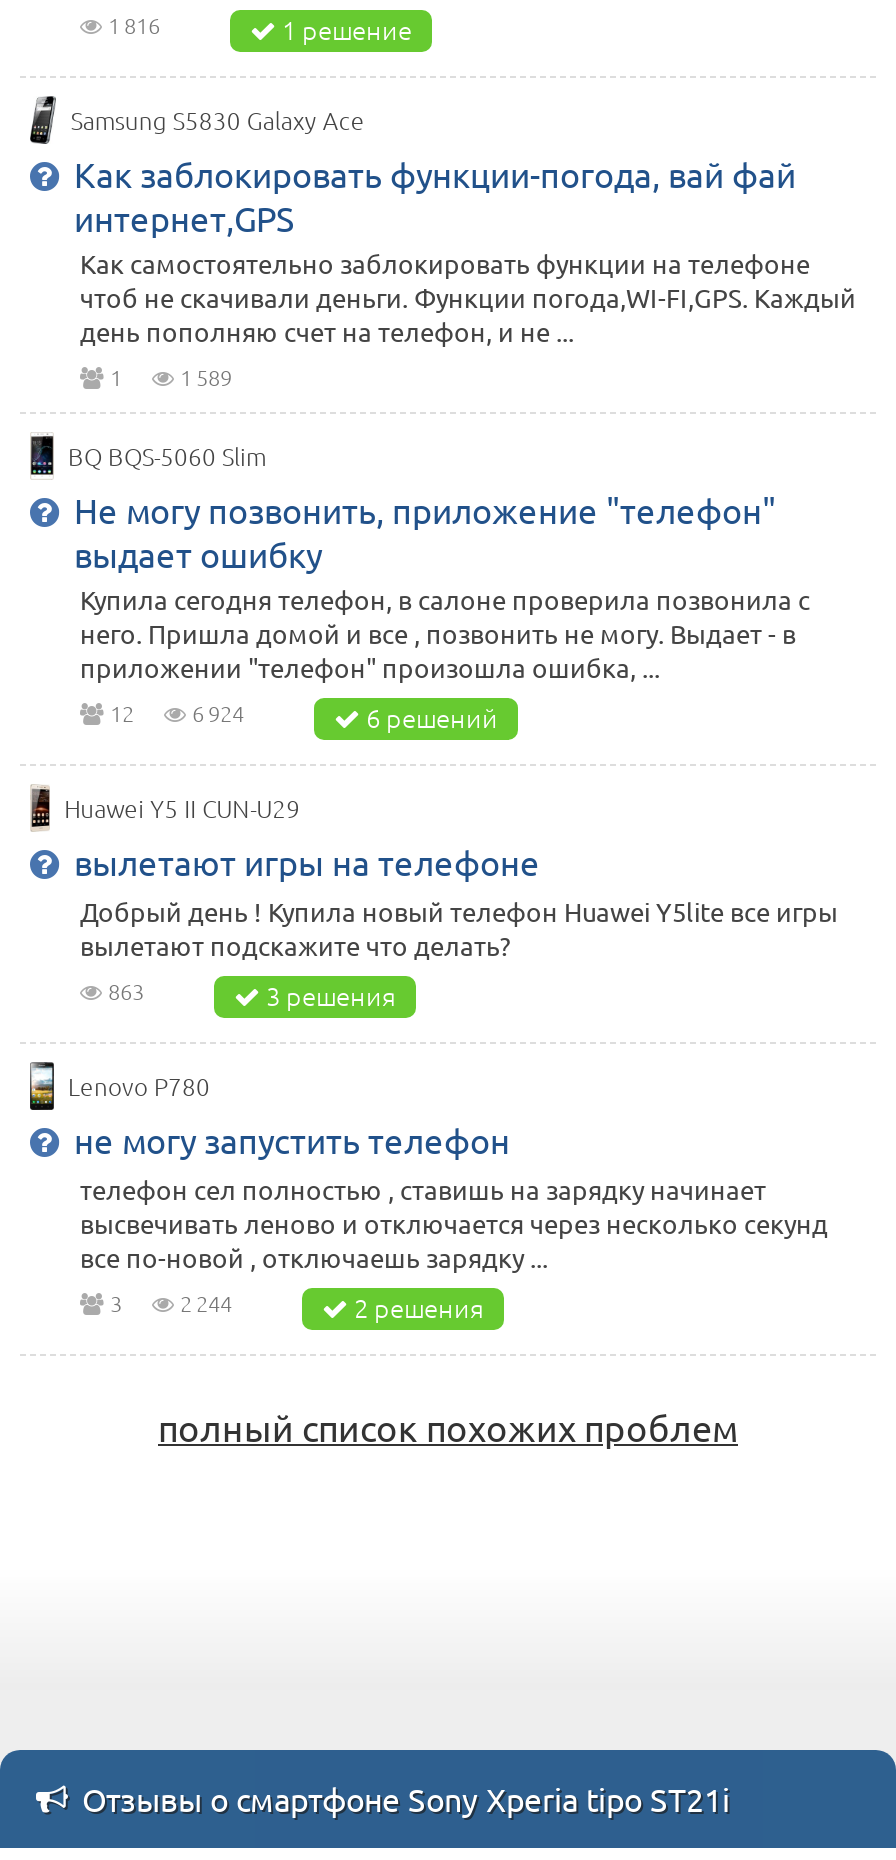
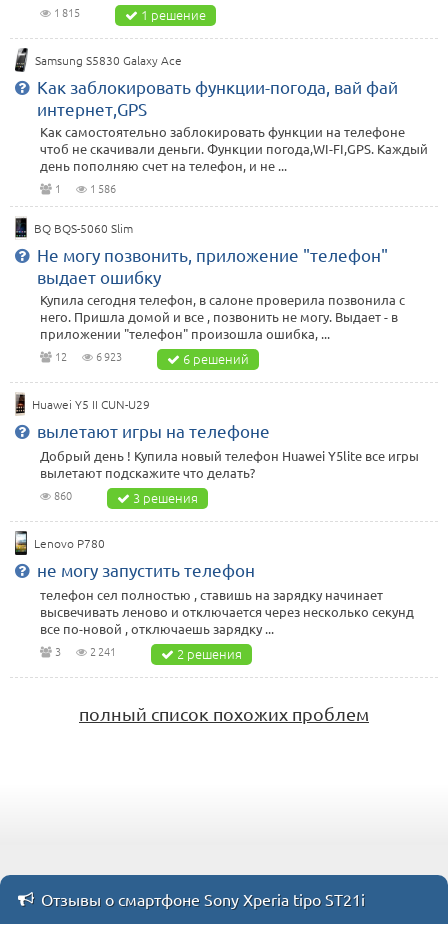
- 1 816
+ 1 815

- 1 1 589
+ 1 1 586

- 12 6 924
+ 12 6 923

- 863
+ 860

- 3 2 244
+ 3 2 241
